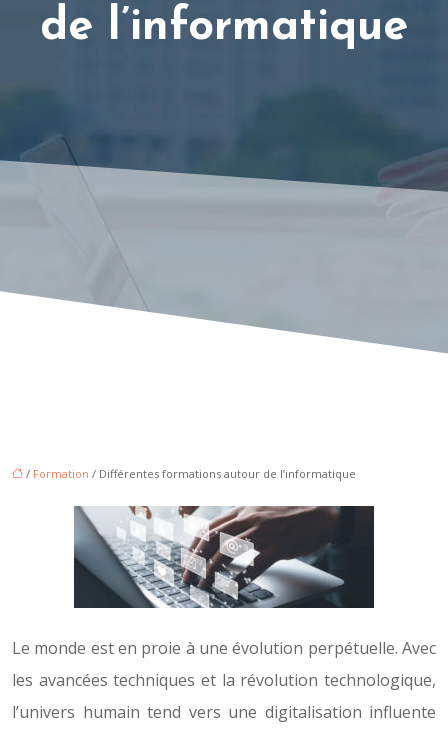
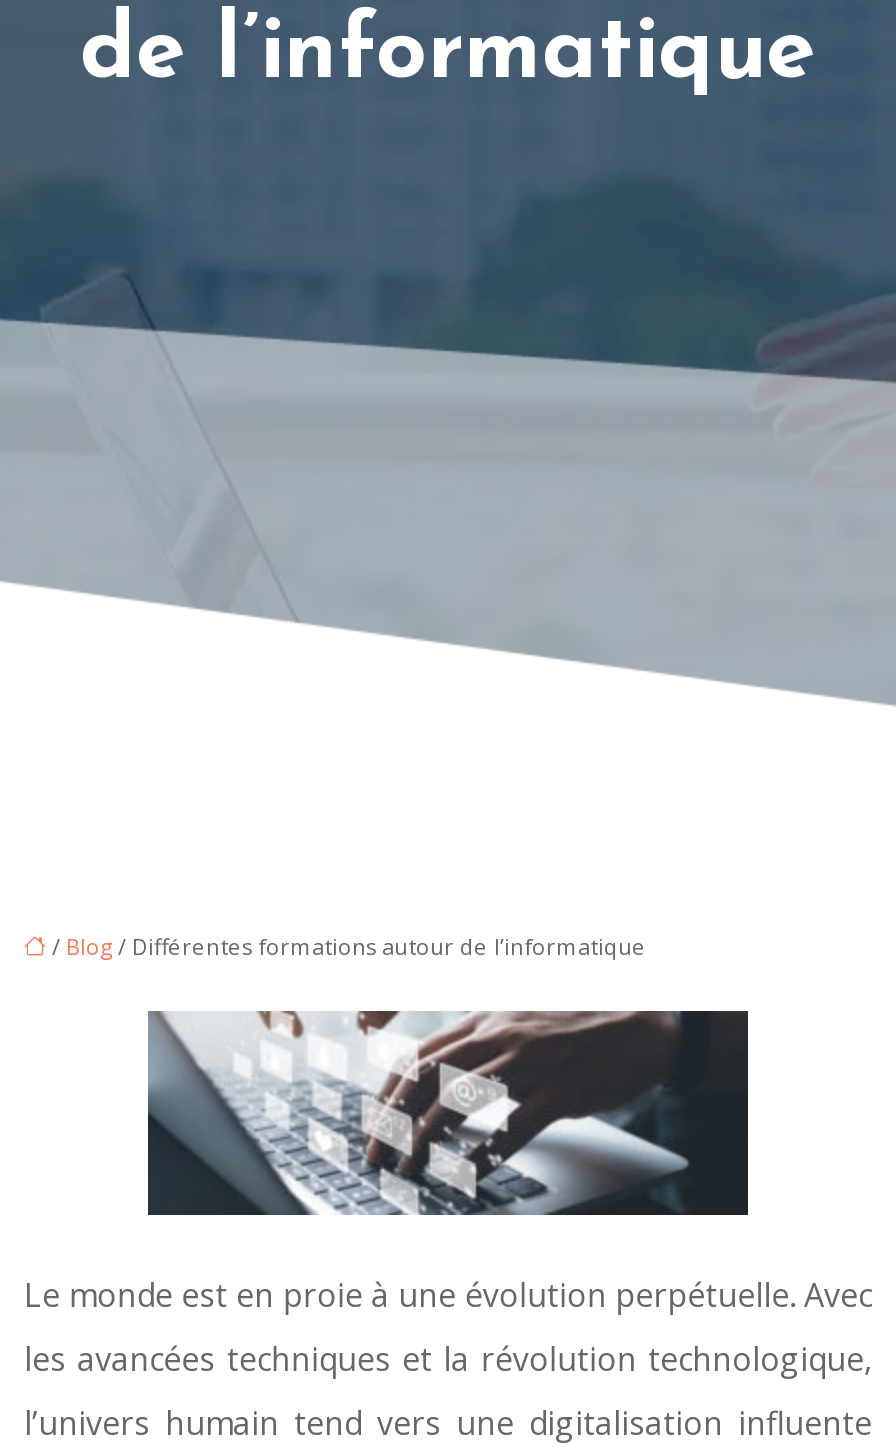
- / Formation / Différentes formations autour de l’informatique
+ / Blog / Différentes formations autour de l’informatique
